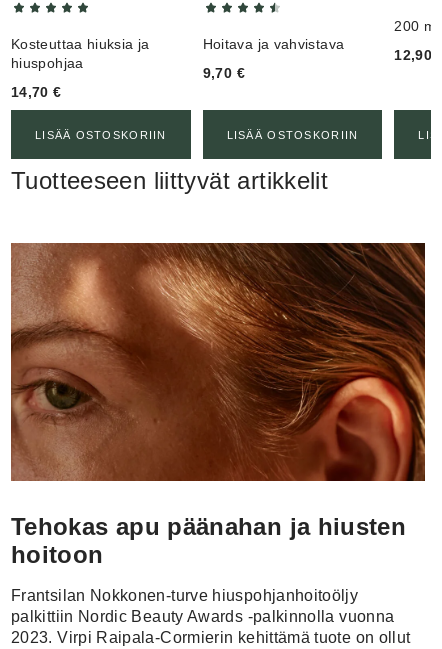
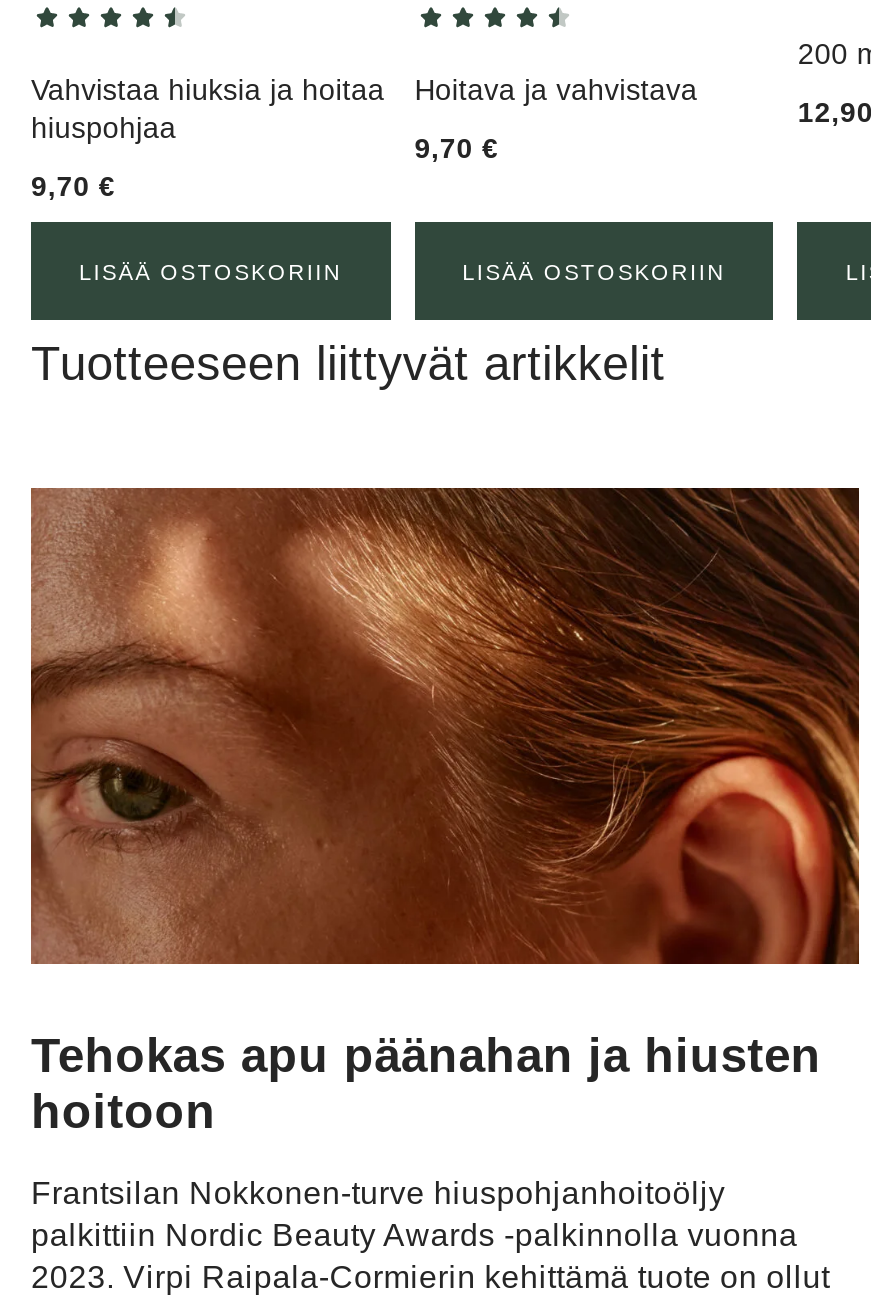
- Kosteuttaa hiuksia ja
+ Vahvistaa hiuksia ja hoitaa

- 14,70 €
+ 9,70 €
